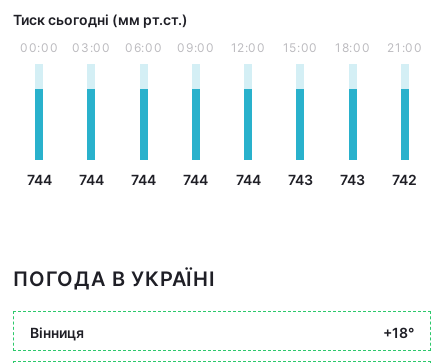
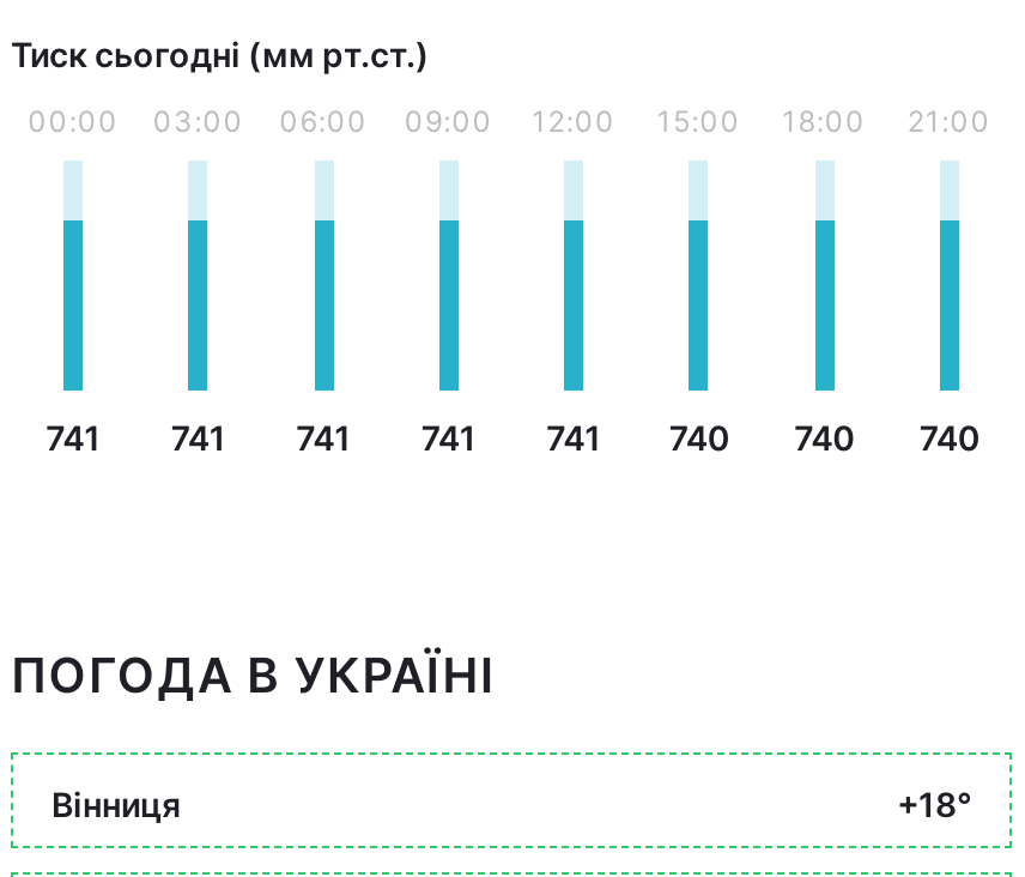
- 744
+ 741

- 744
+ 741

- 744
+ 741

- 744
+ 741

- 744
+ 741

- 743
+ 740

- 743
+ 740

- 742
+ 740
